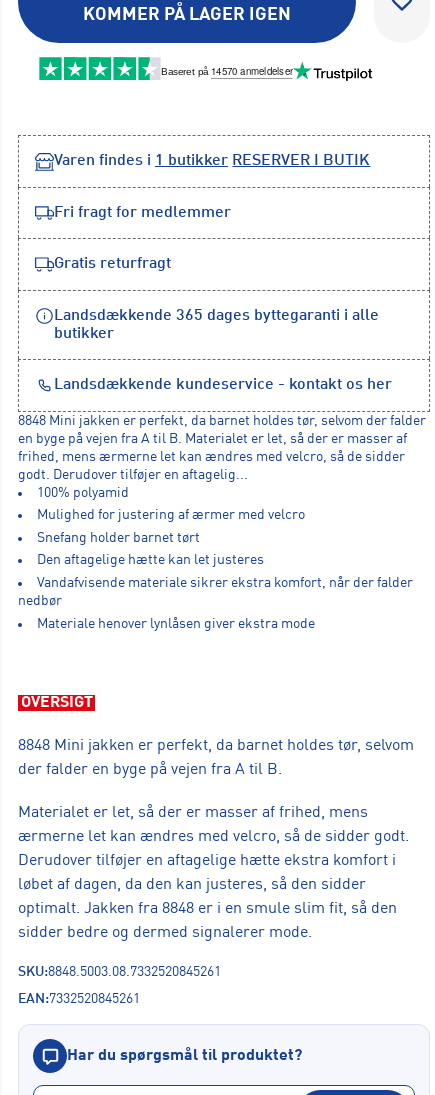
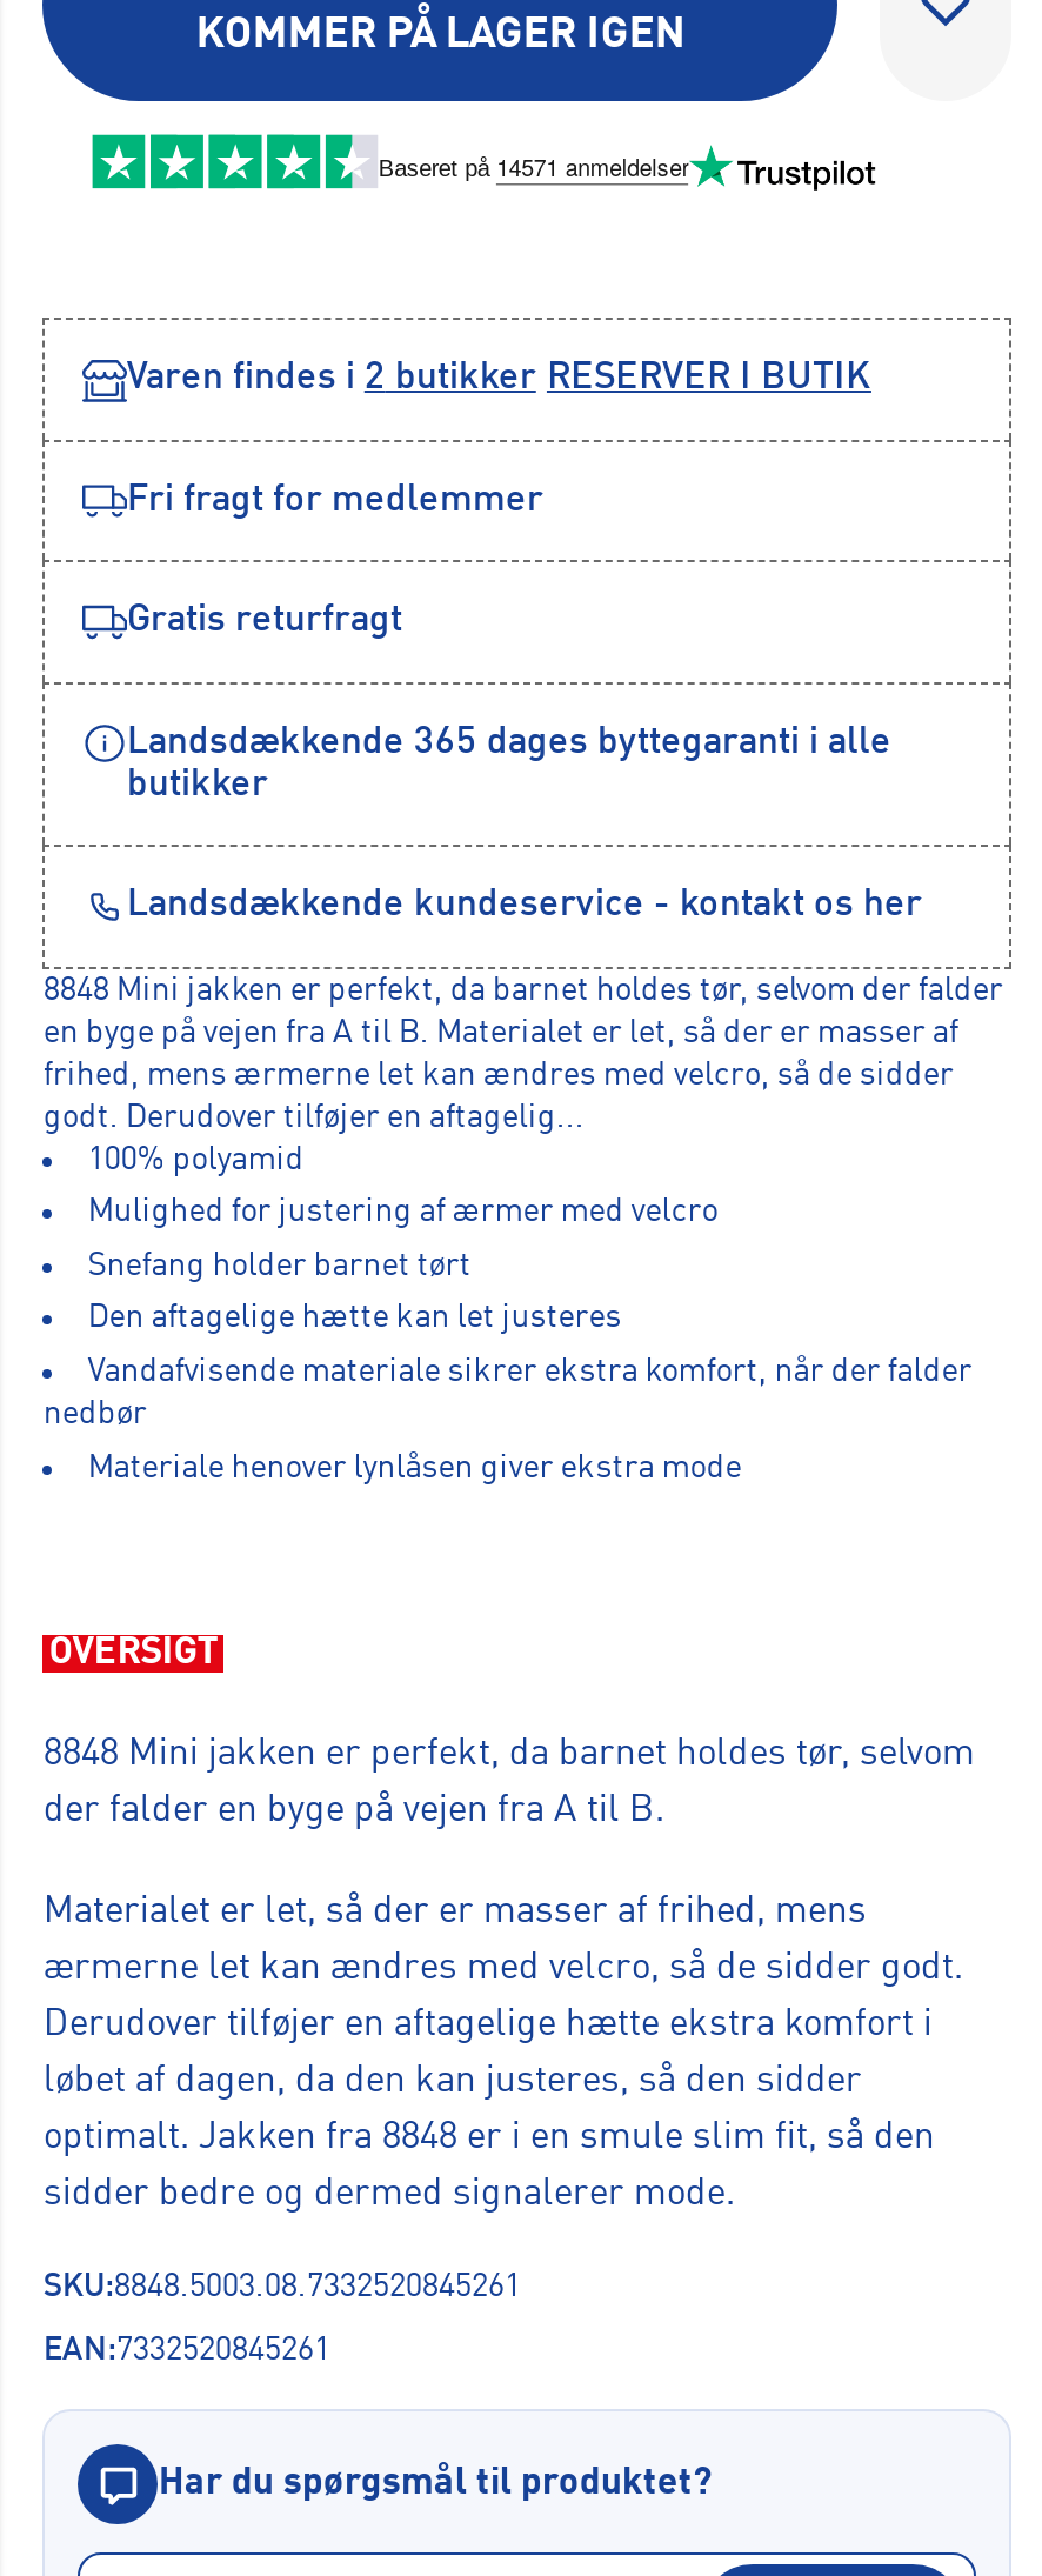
- Varen findes i 1 butikker RESERVER I BUTIK
+ Varen findes i 2 butikker RESERVER I BUTIK
